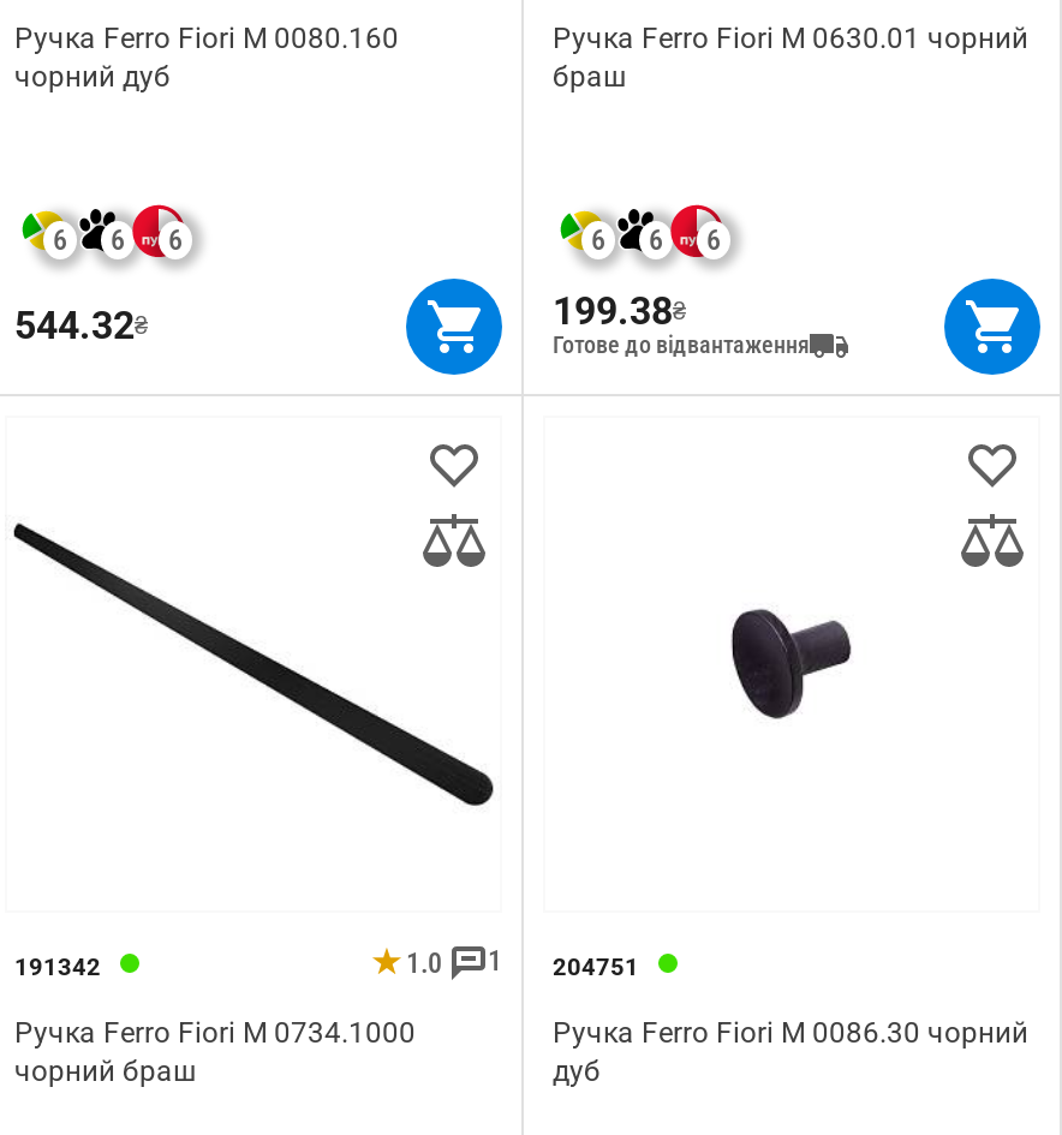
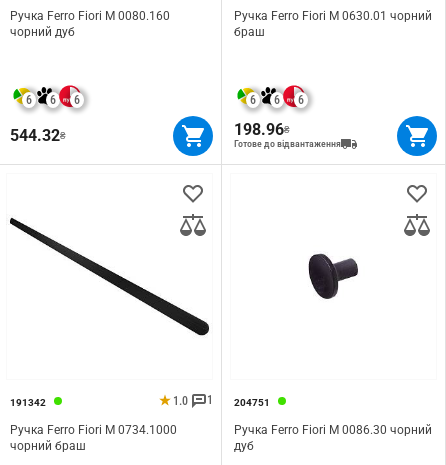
- 199.38₴
+ 198.96₴
